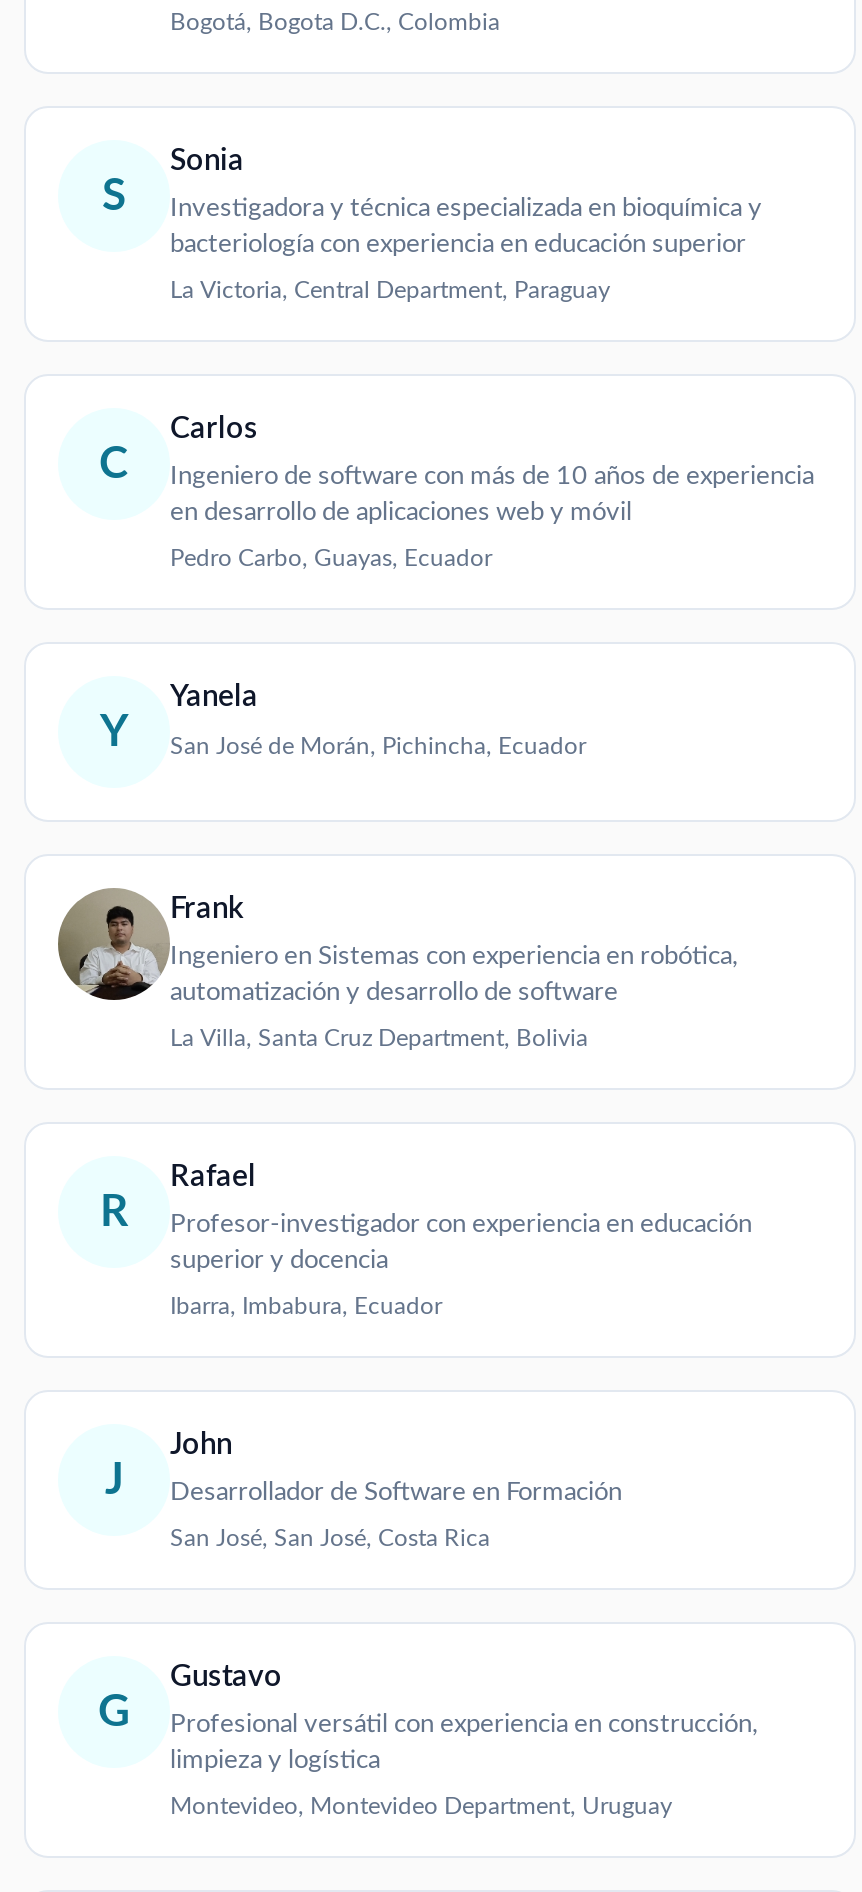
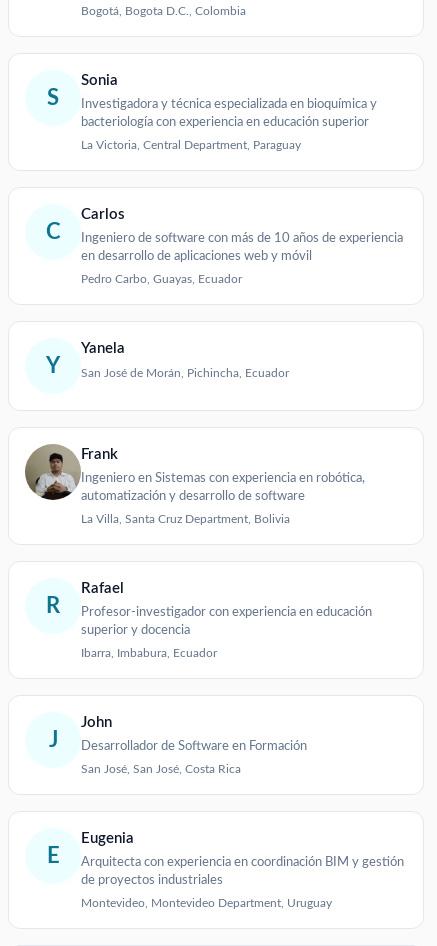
- Gustavo
+ Eugenia

- G
+ E

- Profesional versátil con experiencia en construcción,
- limpieza y logística
+ Arquitecta con experiencia en coordinación BIM y gestión
+ de proyectos industriales
